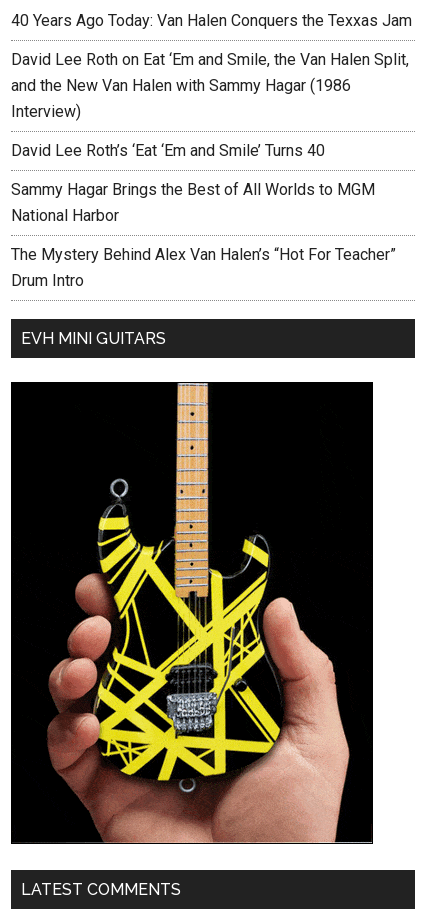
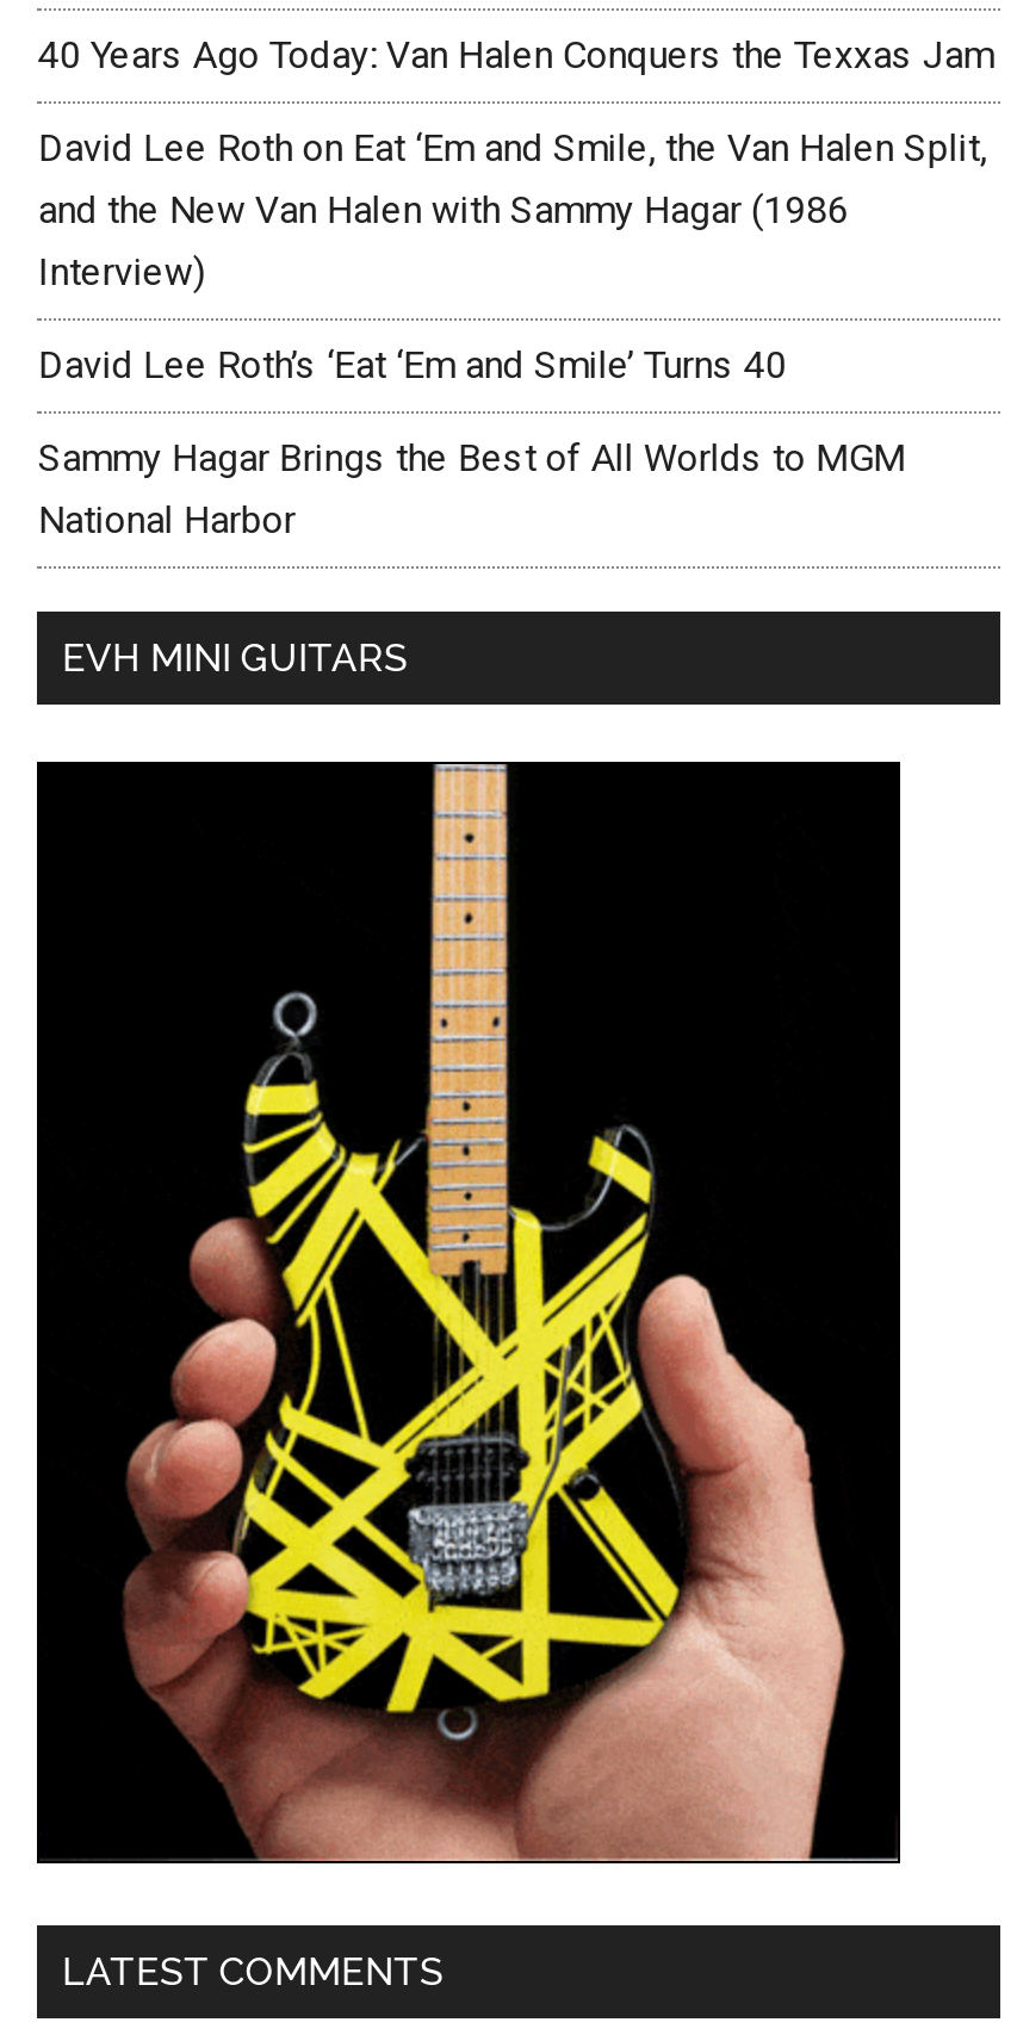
- The Mystery Behind Alex Van Halen’s “Hot For Teacher”
- Drum Intro
